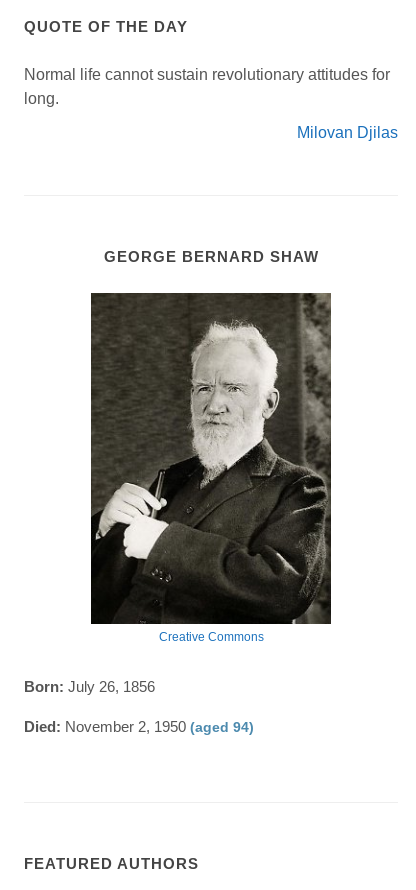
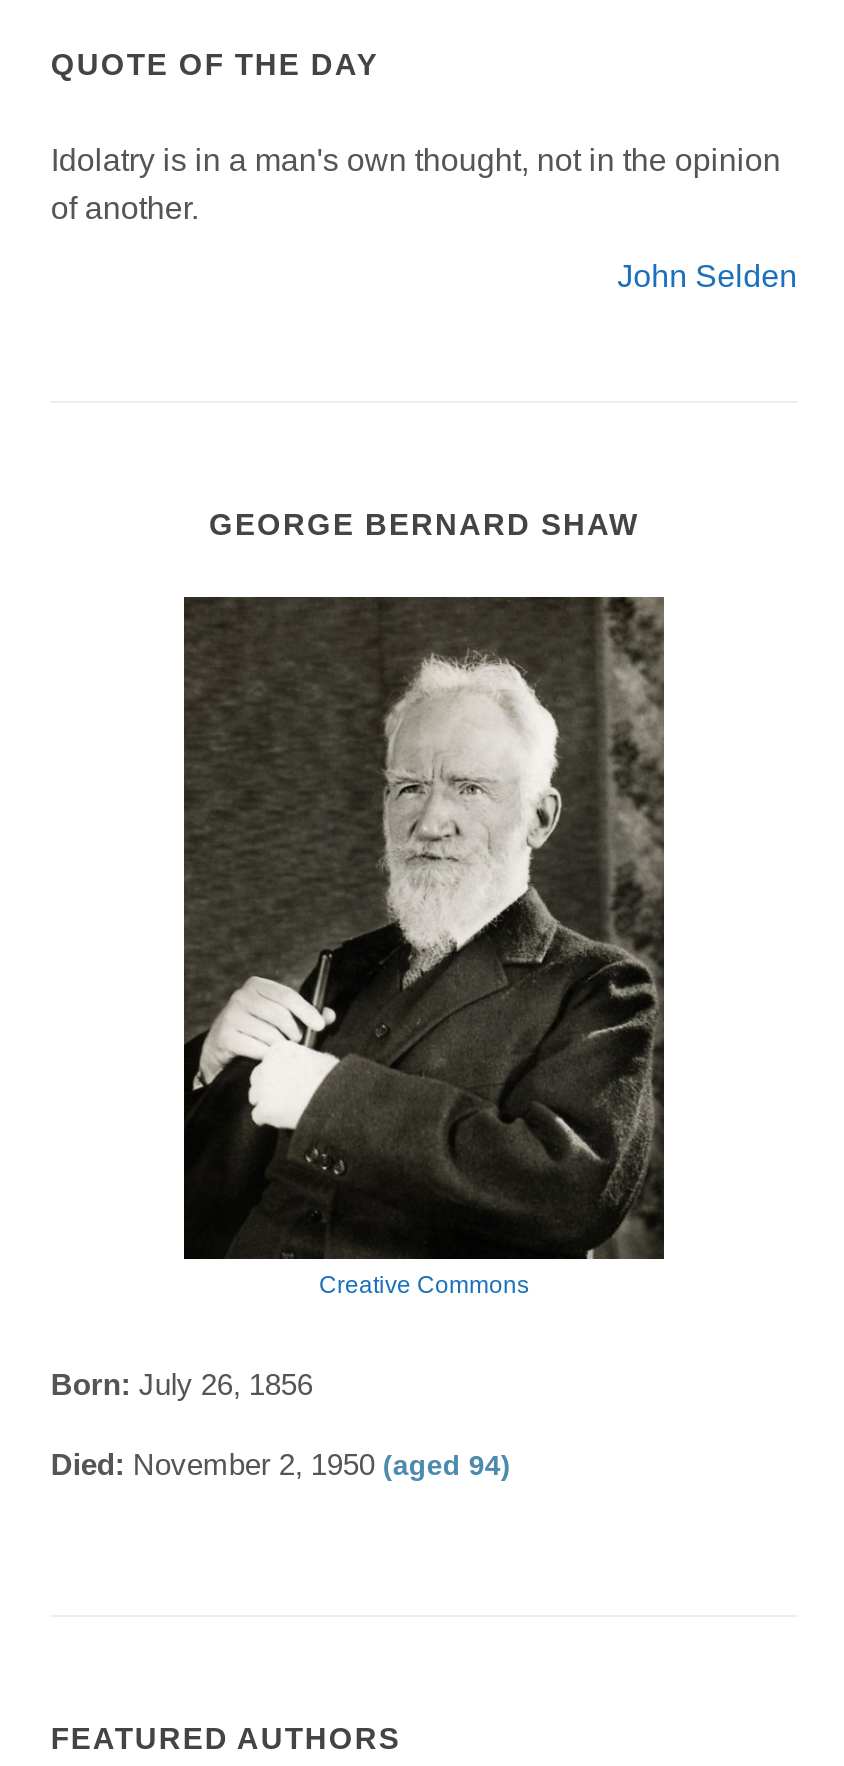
- Normal life cannot sustain revolutionary attitudes for
- long.
+ Idolatry is in a man's own thought, not in the opinion
+ of another.

- Milovan Djilas
+ John Selden
